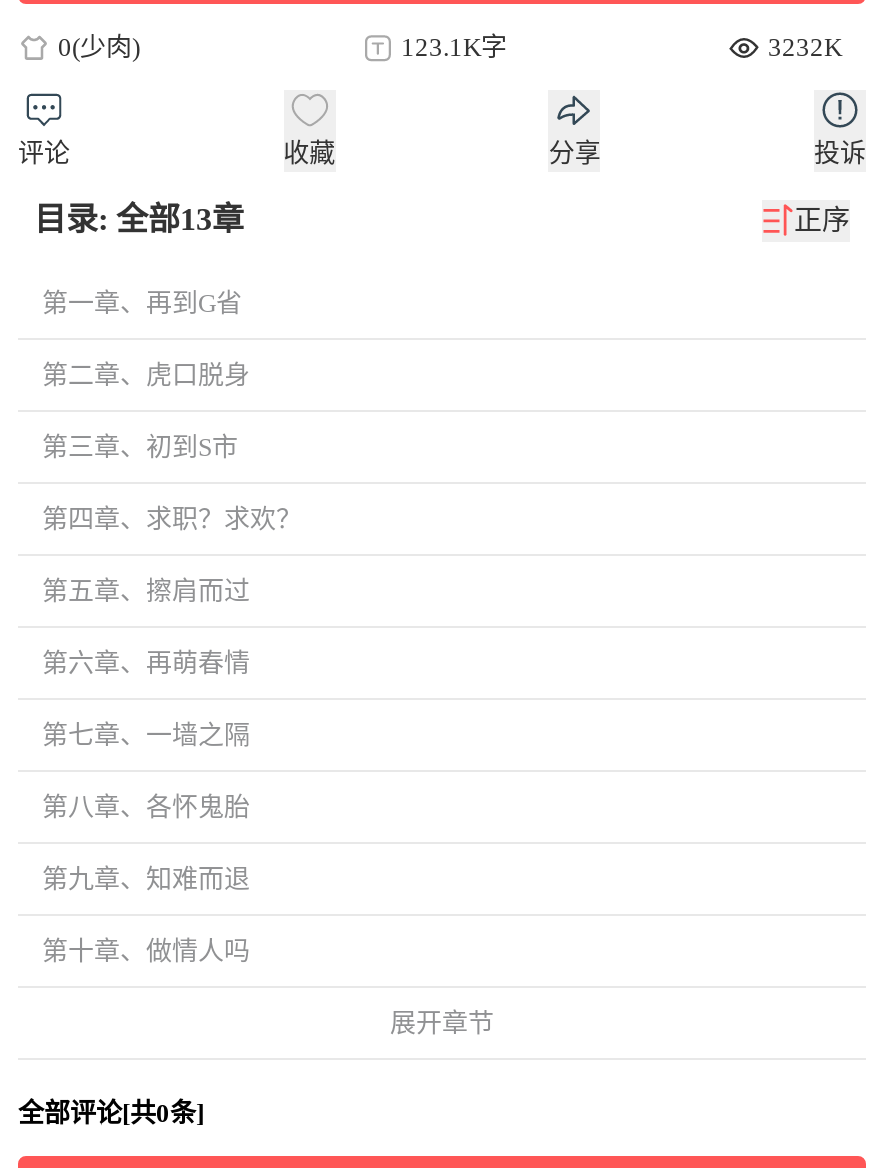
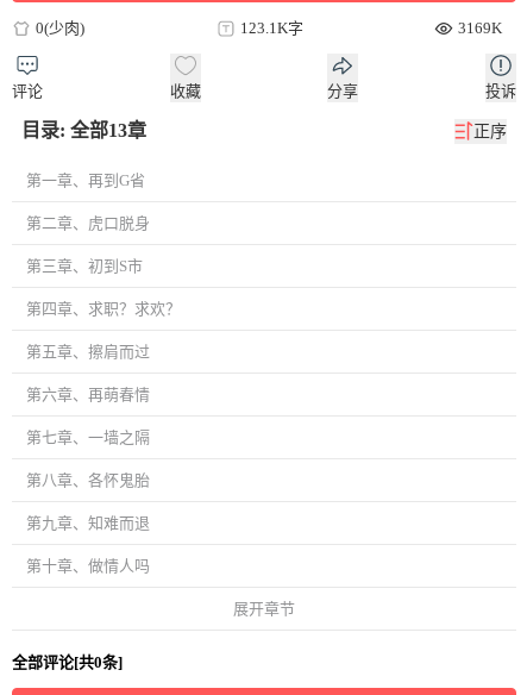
- 3232K
+ 3169K
